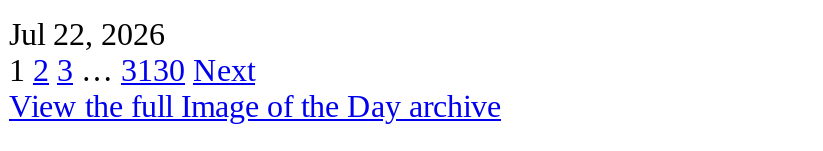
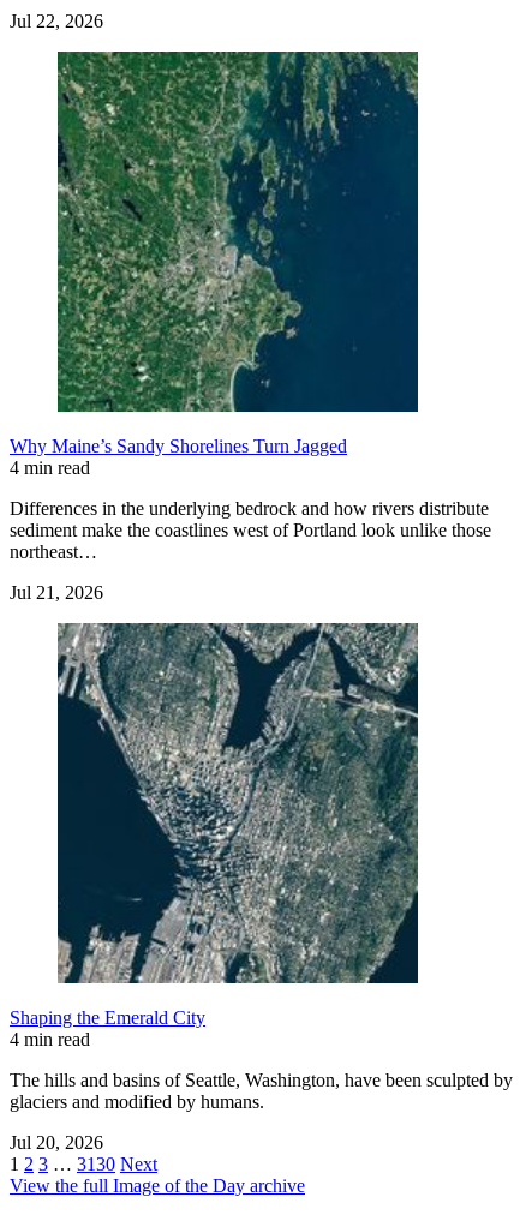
+ [image]
+ Why Maine’s Sandy Shorelines Turn Jagged
+ 4 min read
+ Differences in the underlying bedrock and how rivers distribute
+ sediment make the coastlines west of Portland look unlike those
+ northeast…
+ Jul 21, 2026

+ [image]
+ Shaping the Emerald City
+ 4 min read
+ The hills and basins of Seattle, Washington, have been sculpted by
+ glaciers and modified by humans.
+ Jul 20, 2026
